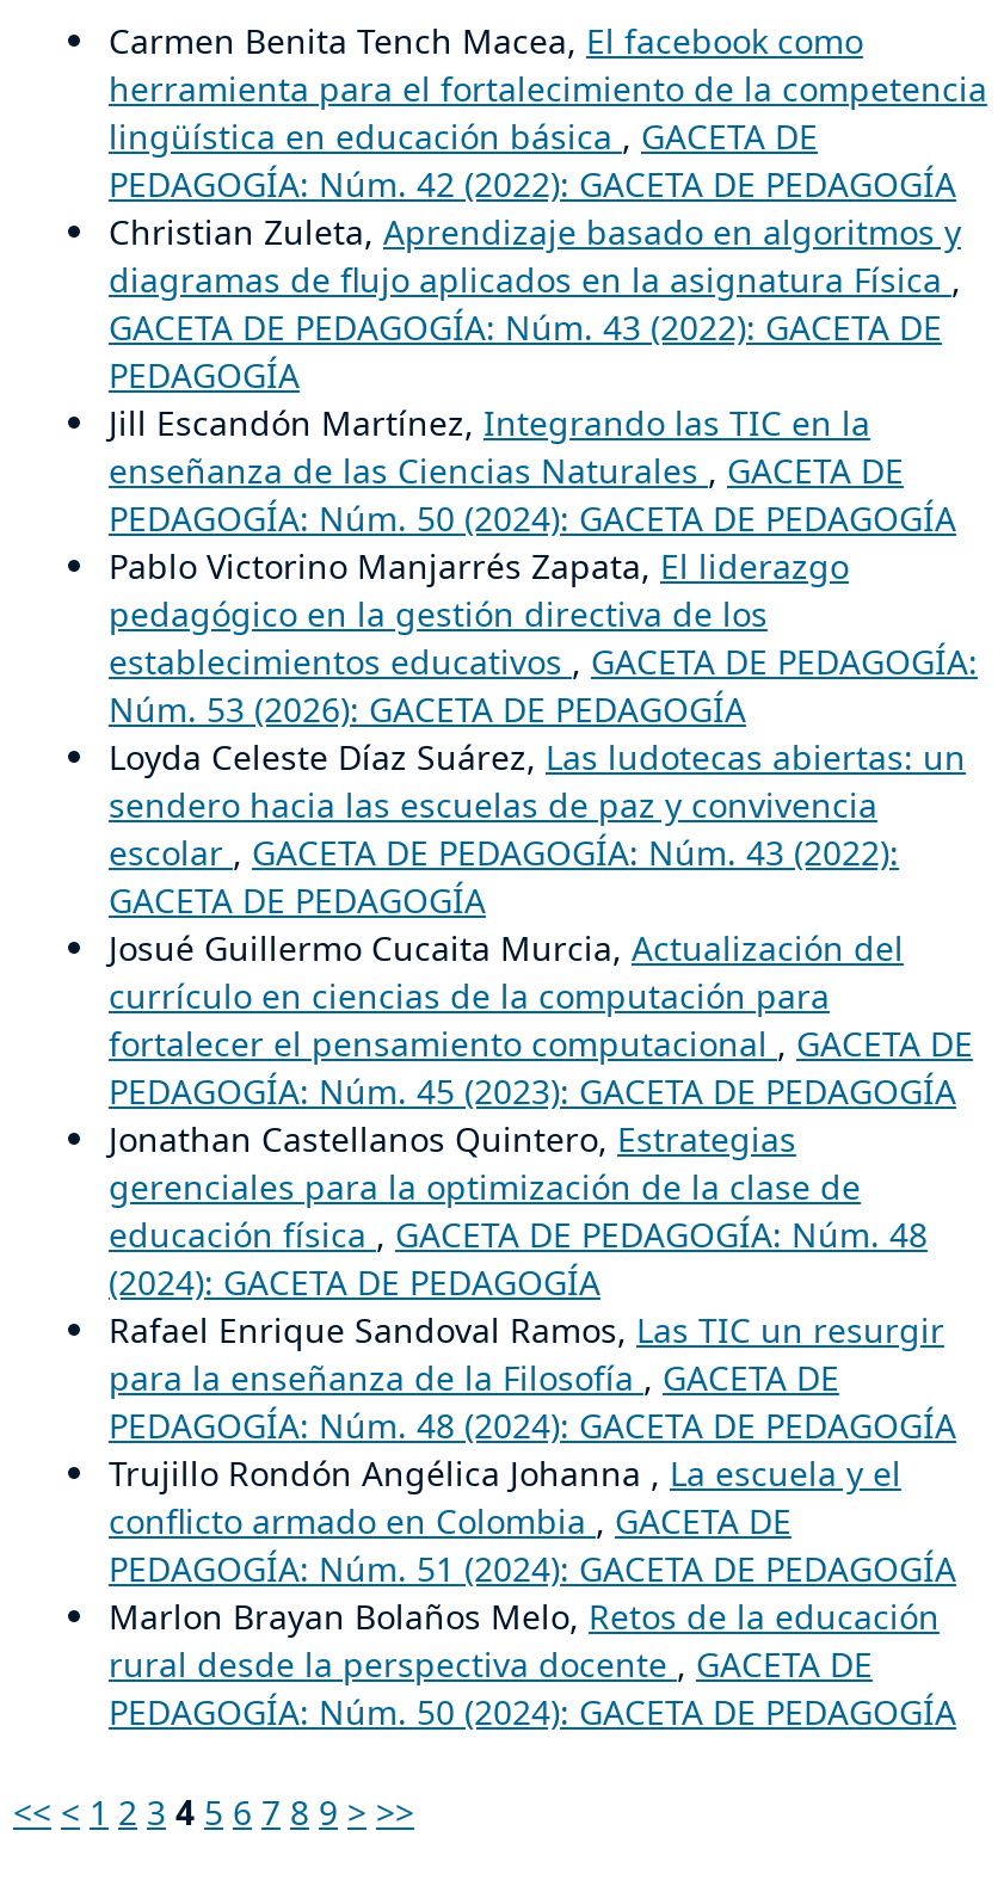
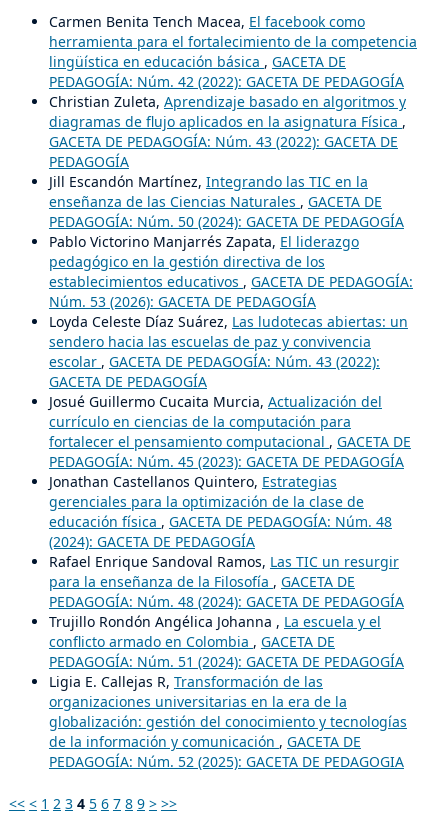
- Marlon Brayan Bolaños Melo, Retos de la educación
- rural desde la perspectiva docente, GACETA DE
- PEDAGOGÍA: Núm. 50 (2024): GACETA DE PEDAGOGÍA
+ Ligia E. Callejas R, Transformación de las
+ organizaciones universitarias en la era de la
+ globalización: gestión del conocimiento y tecnologías
+ de la información y comunicación, GACETA DE
+ PEDAGOGÍA: Núm. 52 (2025): GACETA DE PEDAGOGIA
